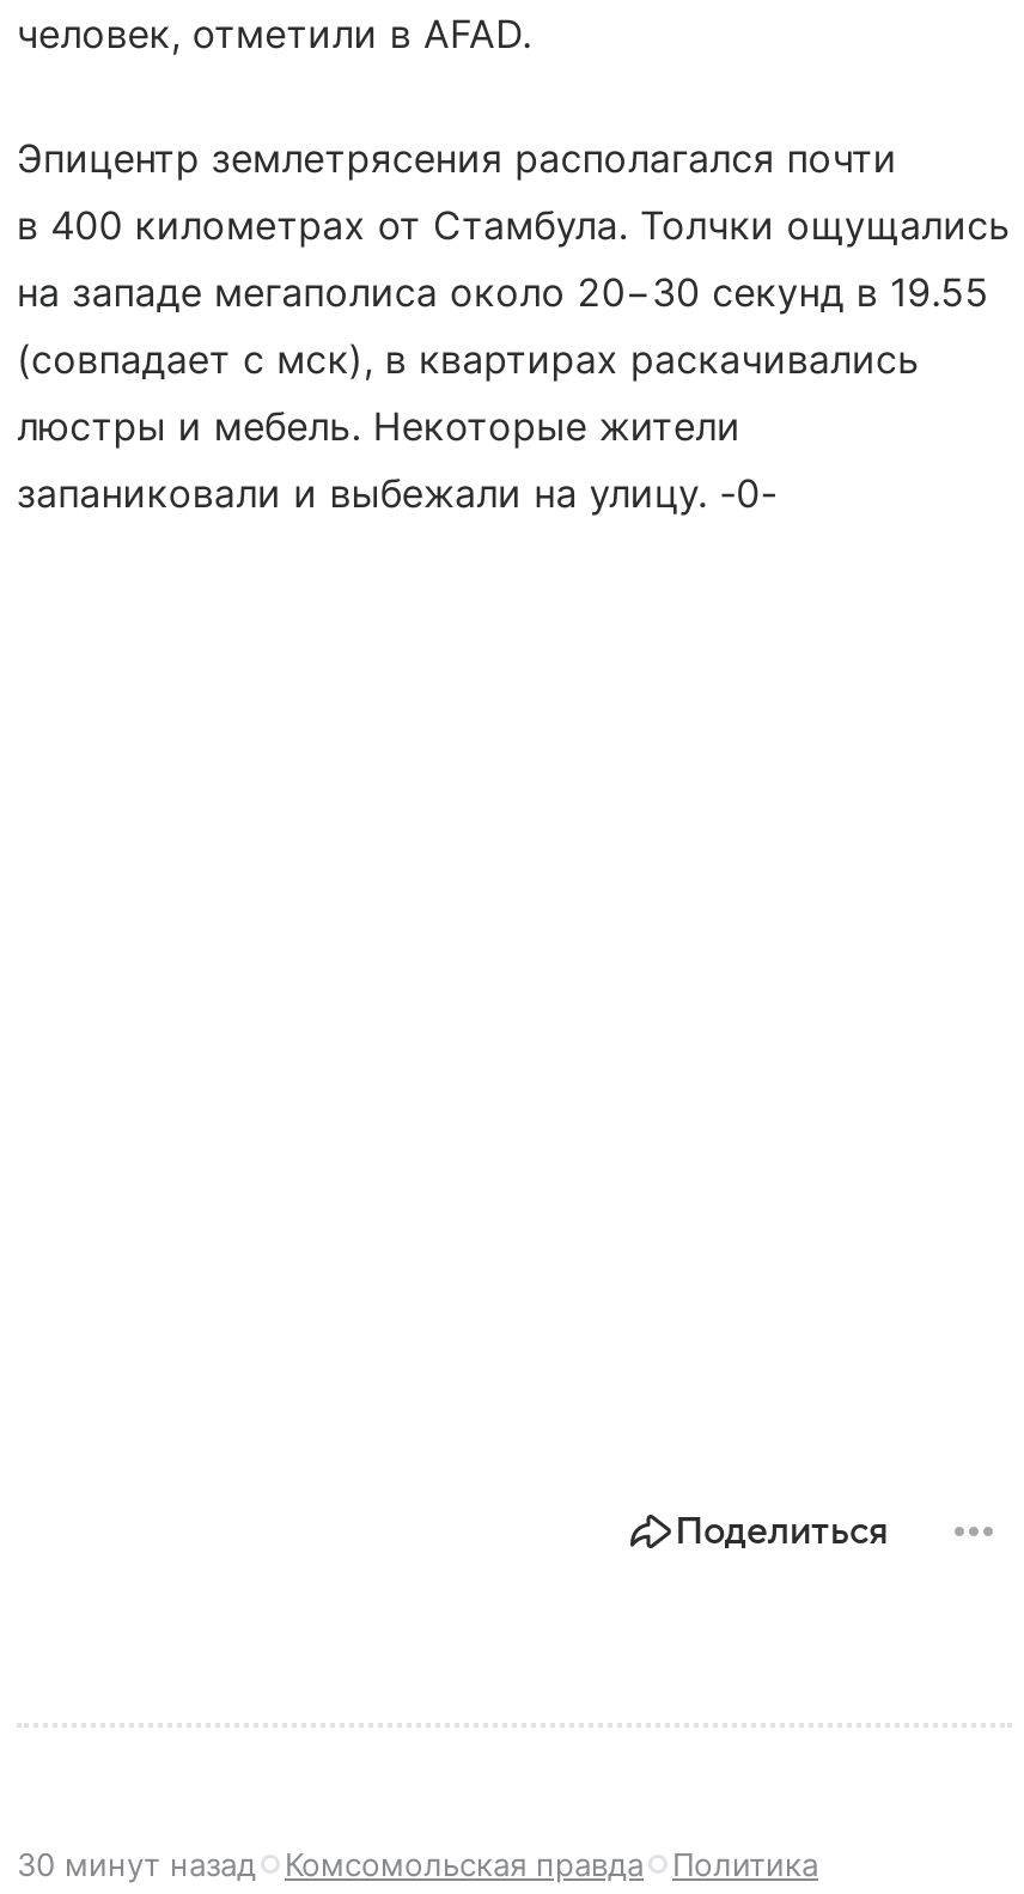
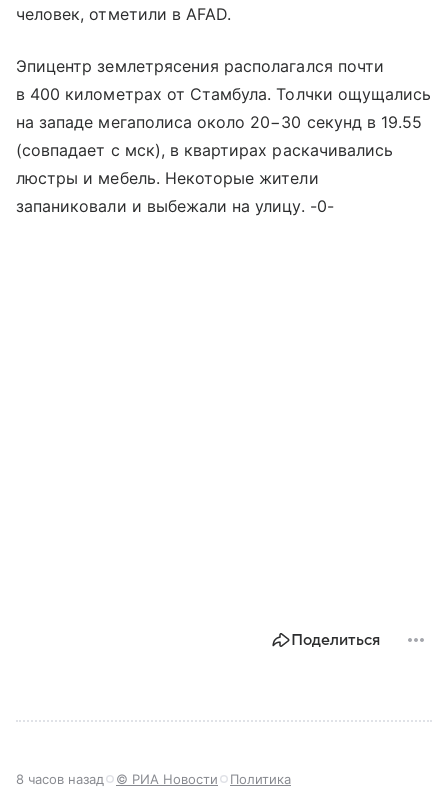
- 30 минут назад
- Комсомольская правда
+ 8 часов назад
+ © РИА Новости
